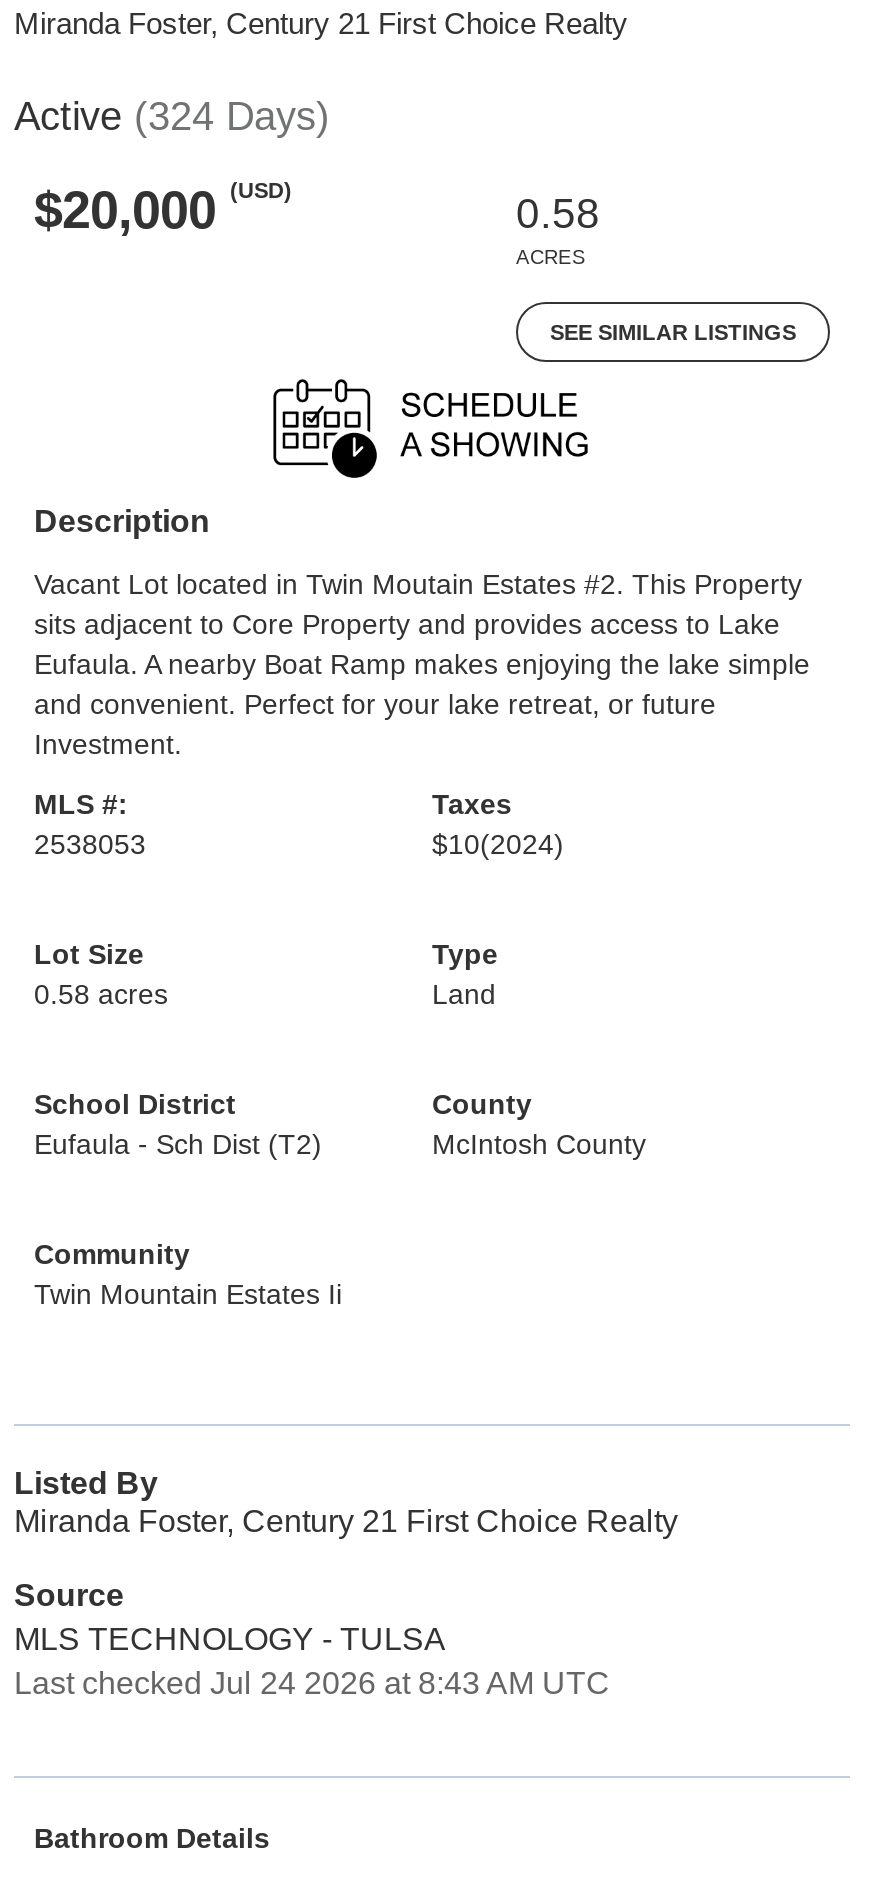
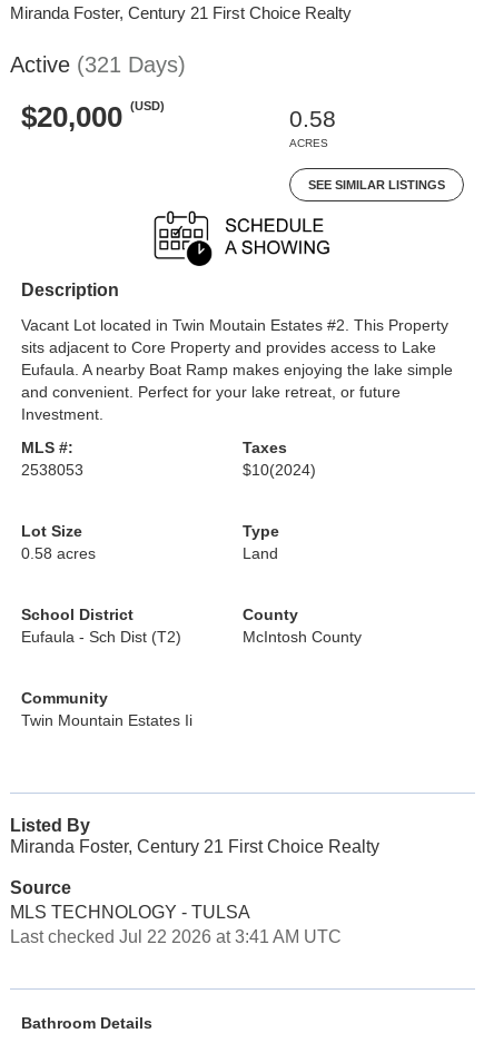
- Active (324 Days)
+ Active (321 Days)

- Last checked Jul 24 2026 at 8:43 AM UTC
+ Last checked Jul 22 2026 at 3:41 AM UTC
